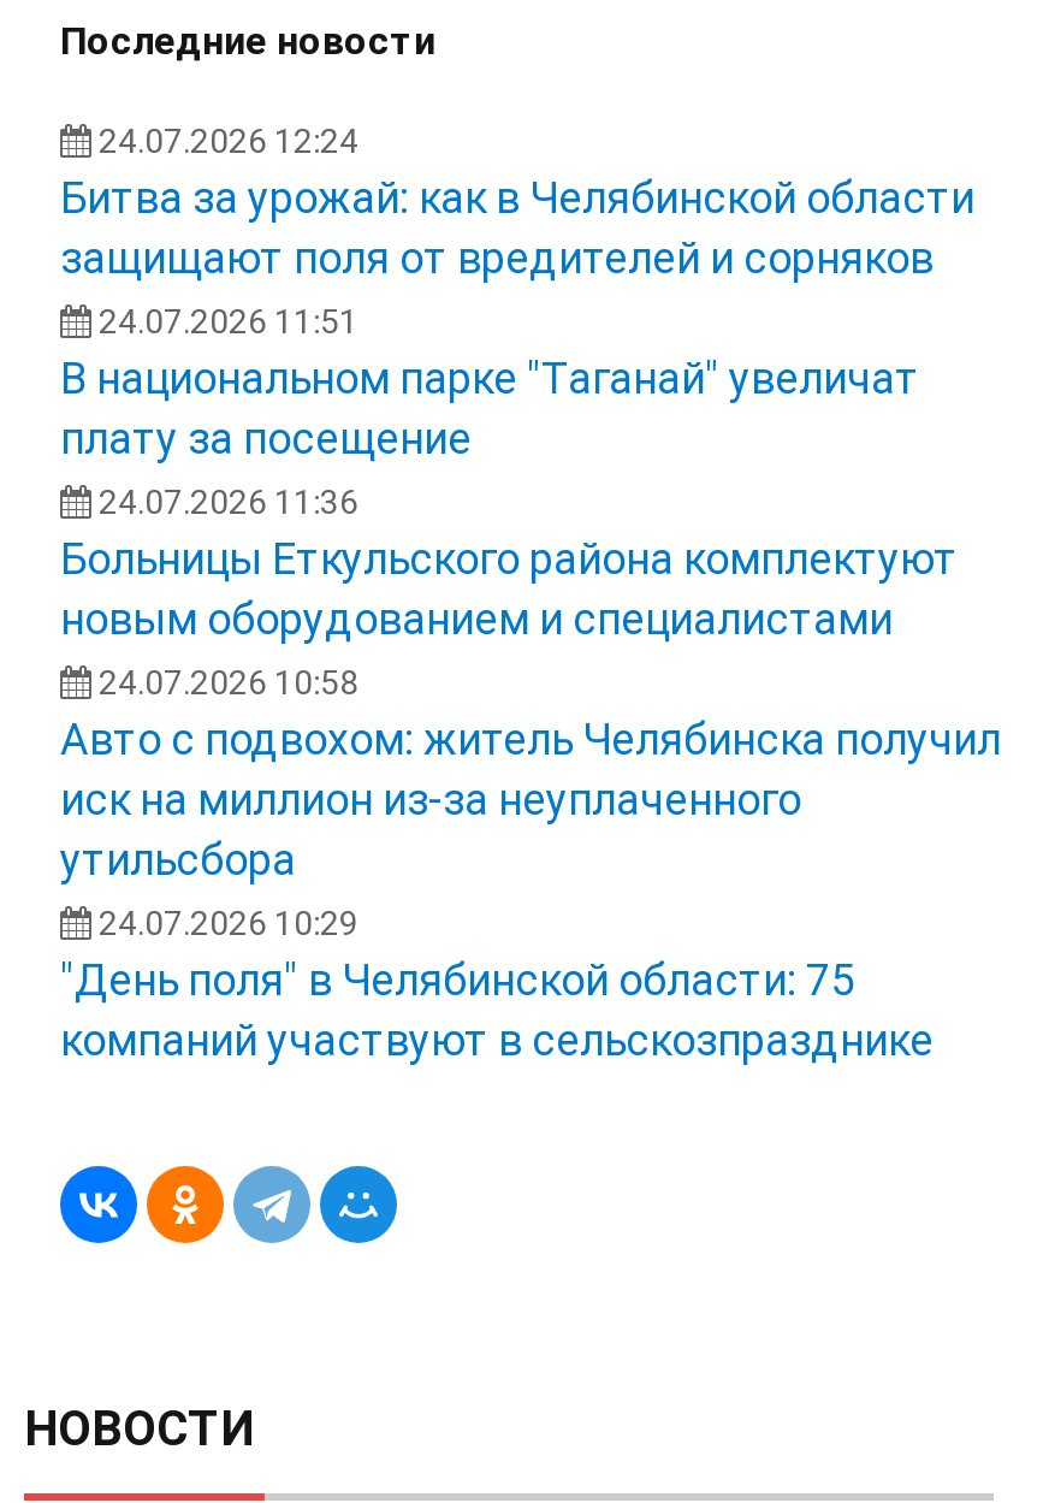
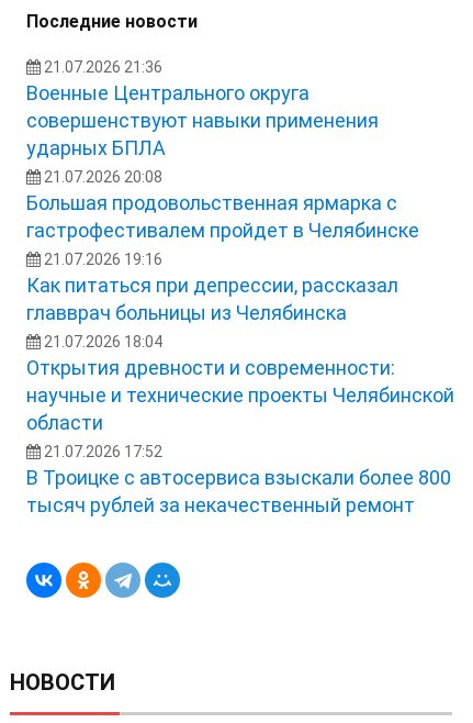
- 24.07.2026 12:24
- Битва за урожай: как в Челябинской области
- защищают поля от вредителей и сорняков
- 24.07.2026 11:51
- В национальном парке "Таганай" увеличат
- плату за посещение
- 24.07.2026 11:36
- Больницы Еткульского района комплектуют
- новым оборудованием и специалистами
- 24.07.2026 10:58
- Авто с подвохом: житель Челябинска получил
- иск на миллион из‑за неуплаченного
- утильсбора
- 24.07.2026 10:29
- "День поля" в Челябинской области: 75
- компаний участвуют в сельскозпразднике
+ 21.07.2026 21:36
+ Военные Центрального округа
+ совершенствуют навыки применения
+ ударных БПЛА
+ 21.07.2026 20:08
+ Большая продовольственная ярмарка с
+ гастрофестивалем пройдет в Челябинске
+ 21.07.2026 19:16
+ Как питаться при депрессии, рассказал
+ главврач больницы из Челябинска
+ 21.07.2026 18:04
+ Открытия древности и современности:
+ научные и технические проекты Челябинской
+ области
+ 21.07.2026 17:52
+ В Троицке с автосервиса взыскали более 800
+ тысяч рублей за некачественный ремонт
